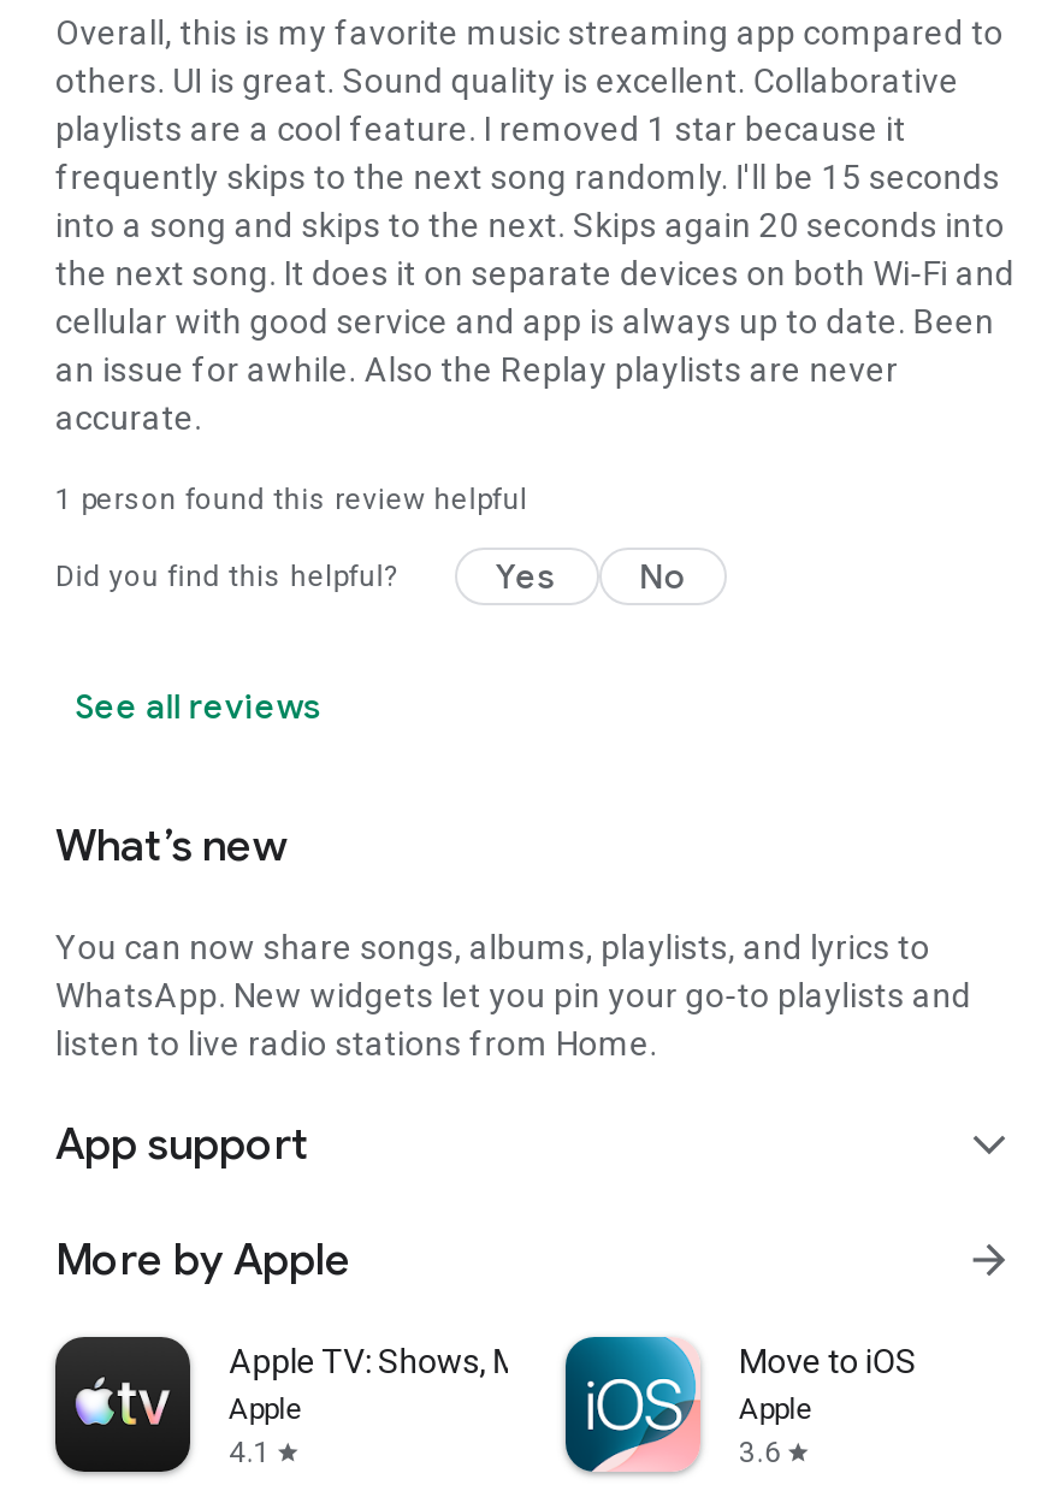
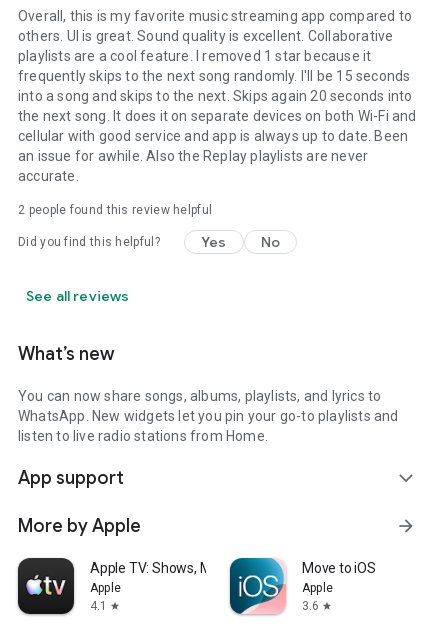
- 1 person found this review helpful
+ 2 people found this review helpful
